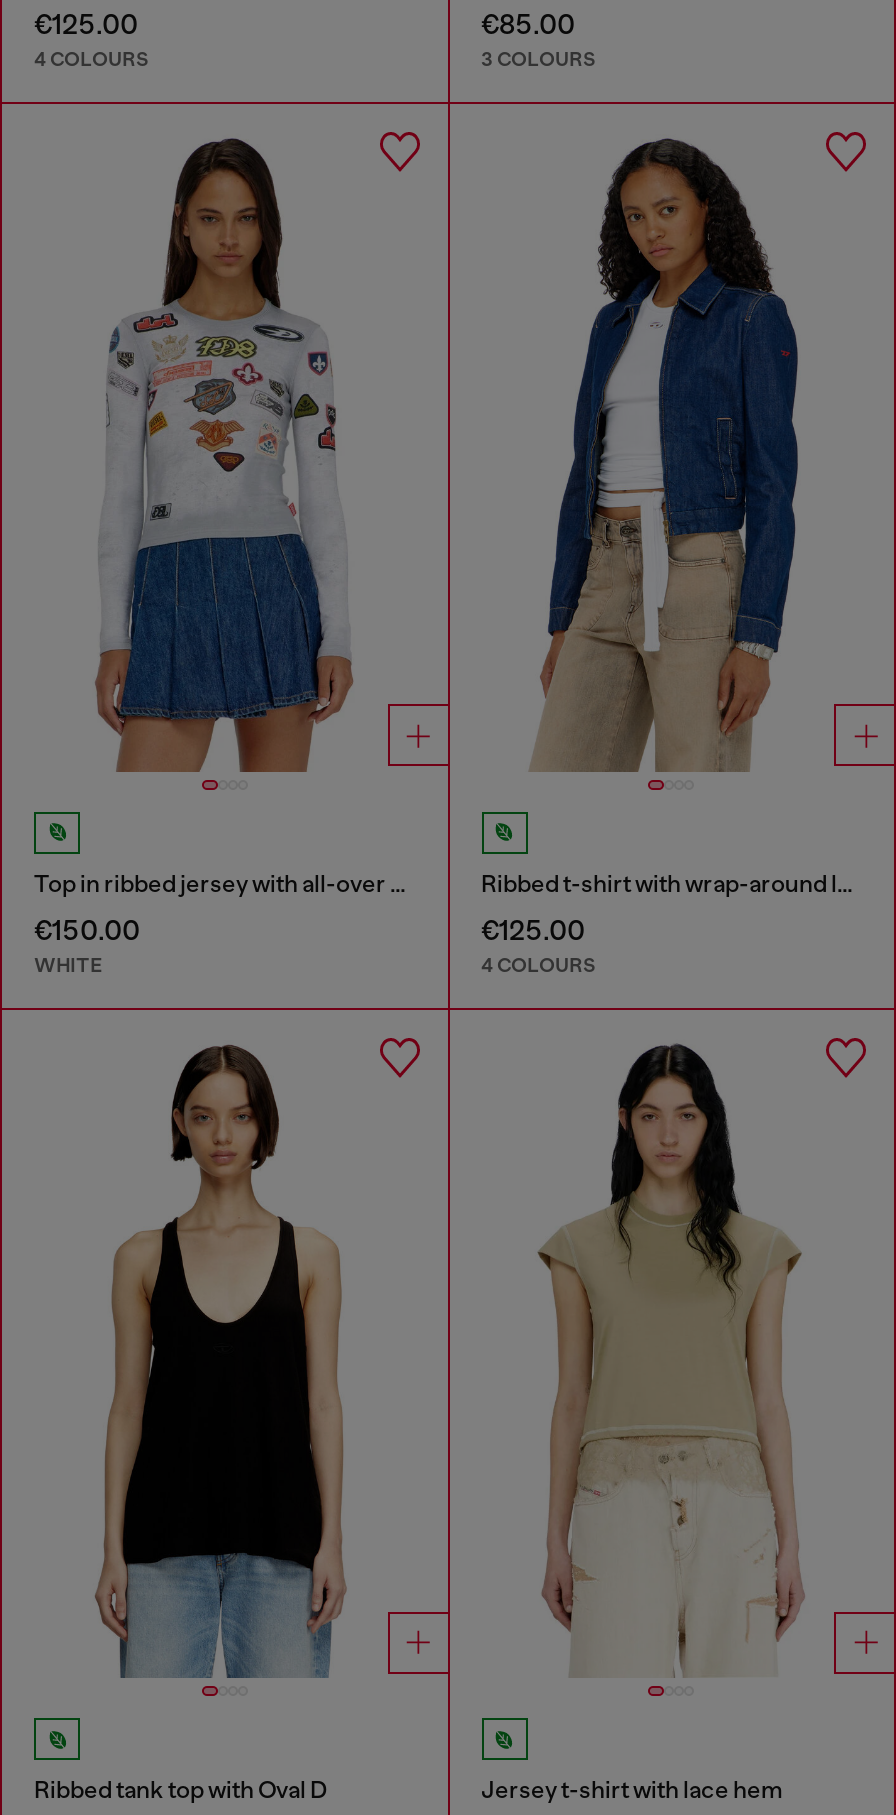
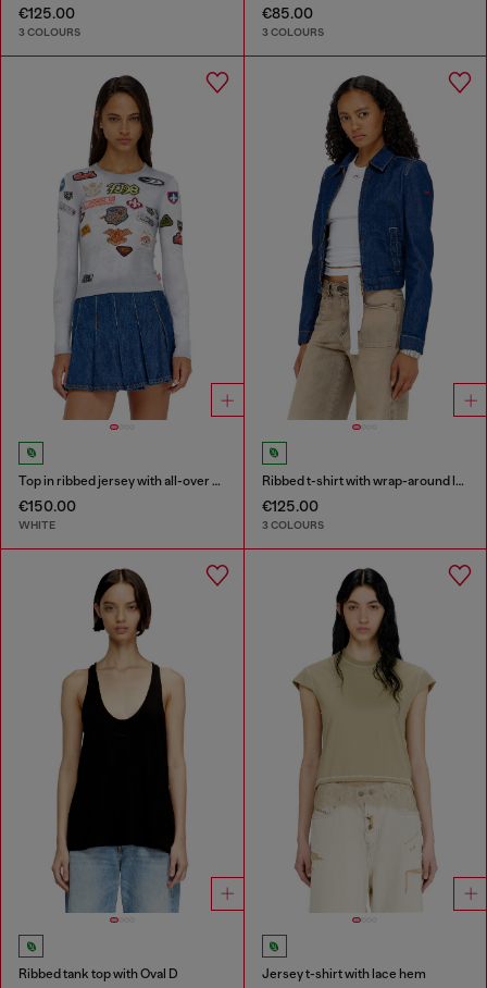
- 4 COLOURS
+ 3 COLOURS

- 4 COLOURS
+ 3 COLOURS
